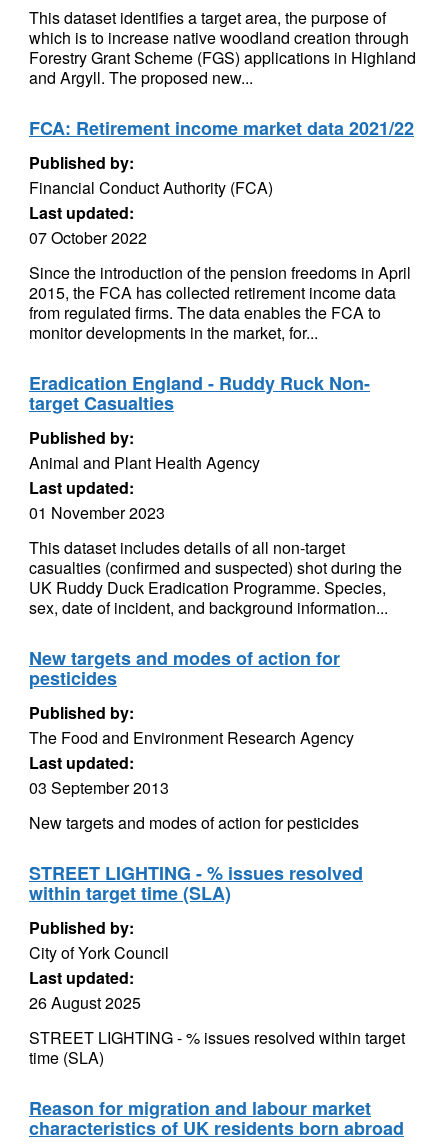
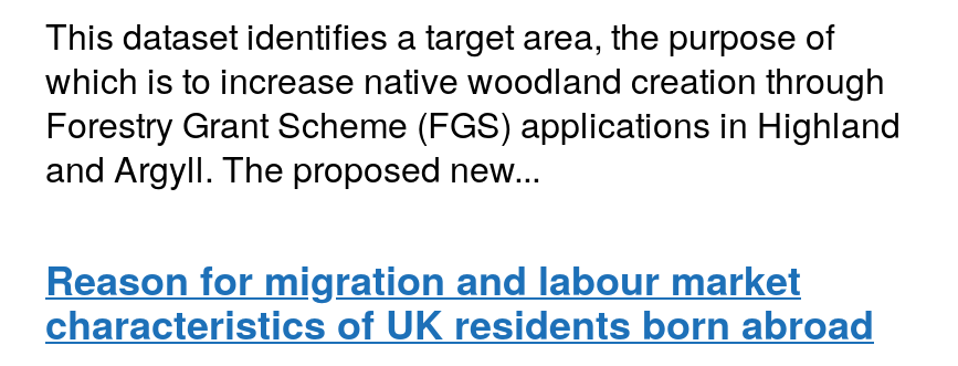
- FCA: Retirement income market data 2021/22
- Published by:
- Financial Conduct Authority (FCA)
- Last updated:
- 07 October 2022
- Since the introduction of the pension freedoms in April
- 2015, the FCA has collected retirement income data
- from regulated firms. The data enables the FCA to
- monitor developments in the market, for...
- Eradication England - Ruddy Ruck Non-
- target Casualties
- Published by:
- Animal and Plant Health Agency
- Last updated:
- 01 November 2023
- This dataset includes details of all non-target
- casualties (confirmed and suspected) shot during the
- UK Ruddy Duck Eradication Programme. Species,
- sex, date of incident, and background information...
- New targets and modes of action for
- pesticides
- Published by:
- The Food and Environment Research Agency
- Last updated:
- 03 September 2013
- New targets and modes of action for pesticides
- STREET LIGHTING - % issues resolved
- within target time (SLA)
- Published by:
- City of York Council
- Last updated:
- 26 August 2025
- STREET LIGHTING - % issues resolved within target
- time (SLA)
